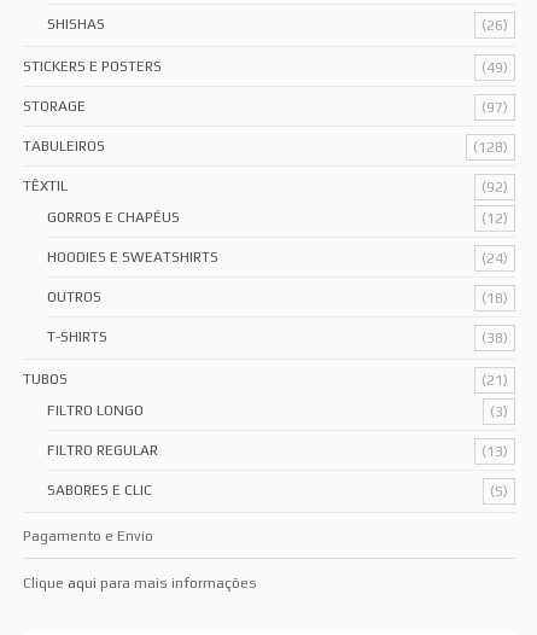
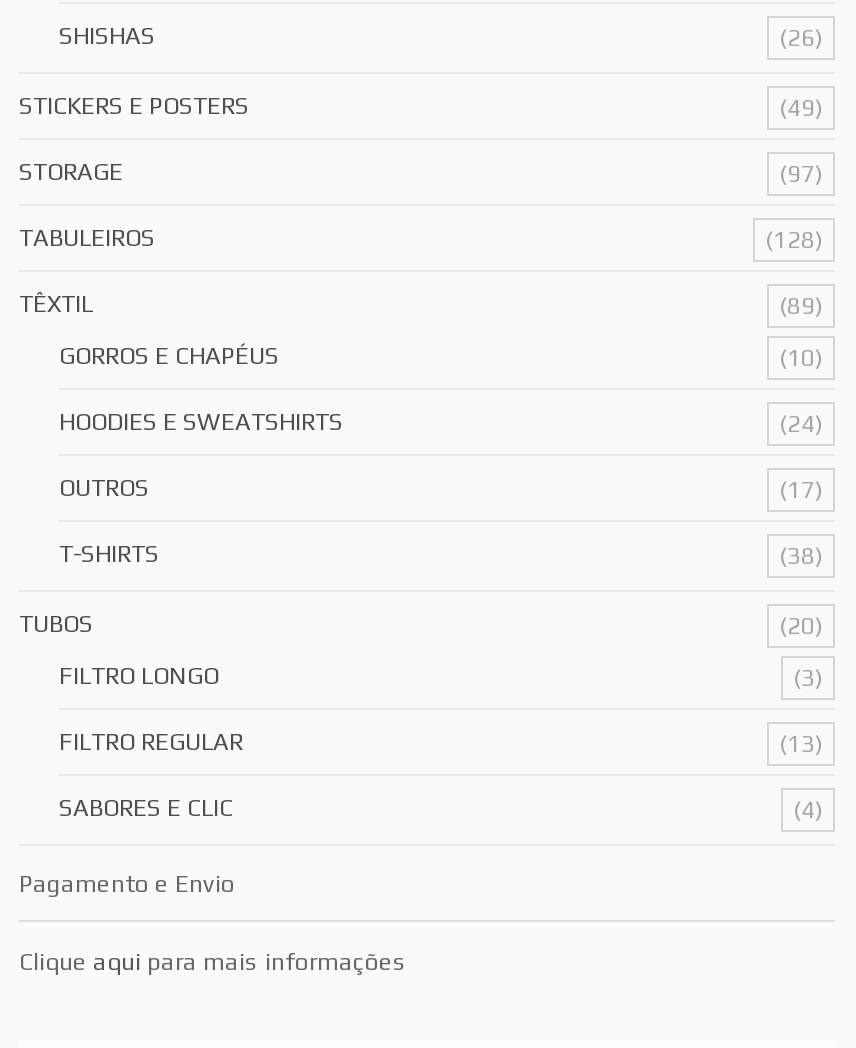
- (92)
+ (89)

- (12)
+ (10)

- (18)
+ (17)

- (21)
+ (20)

- (5)
+ (4)
